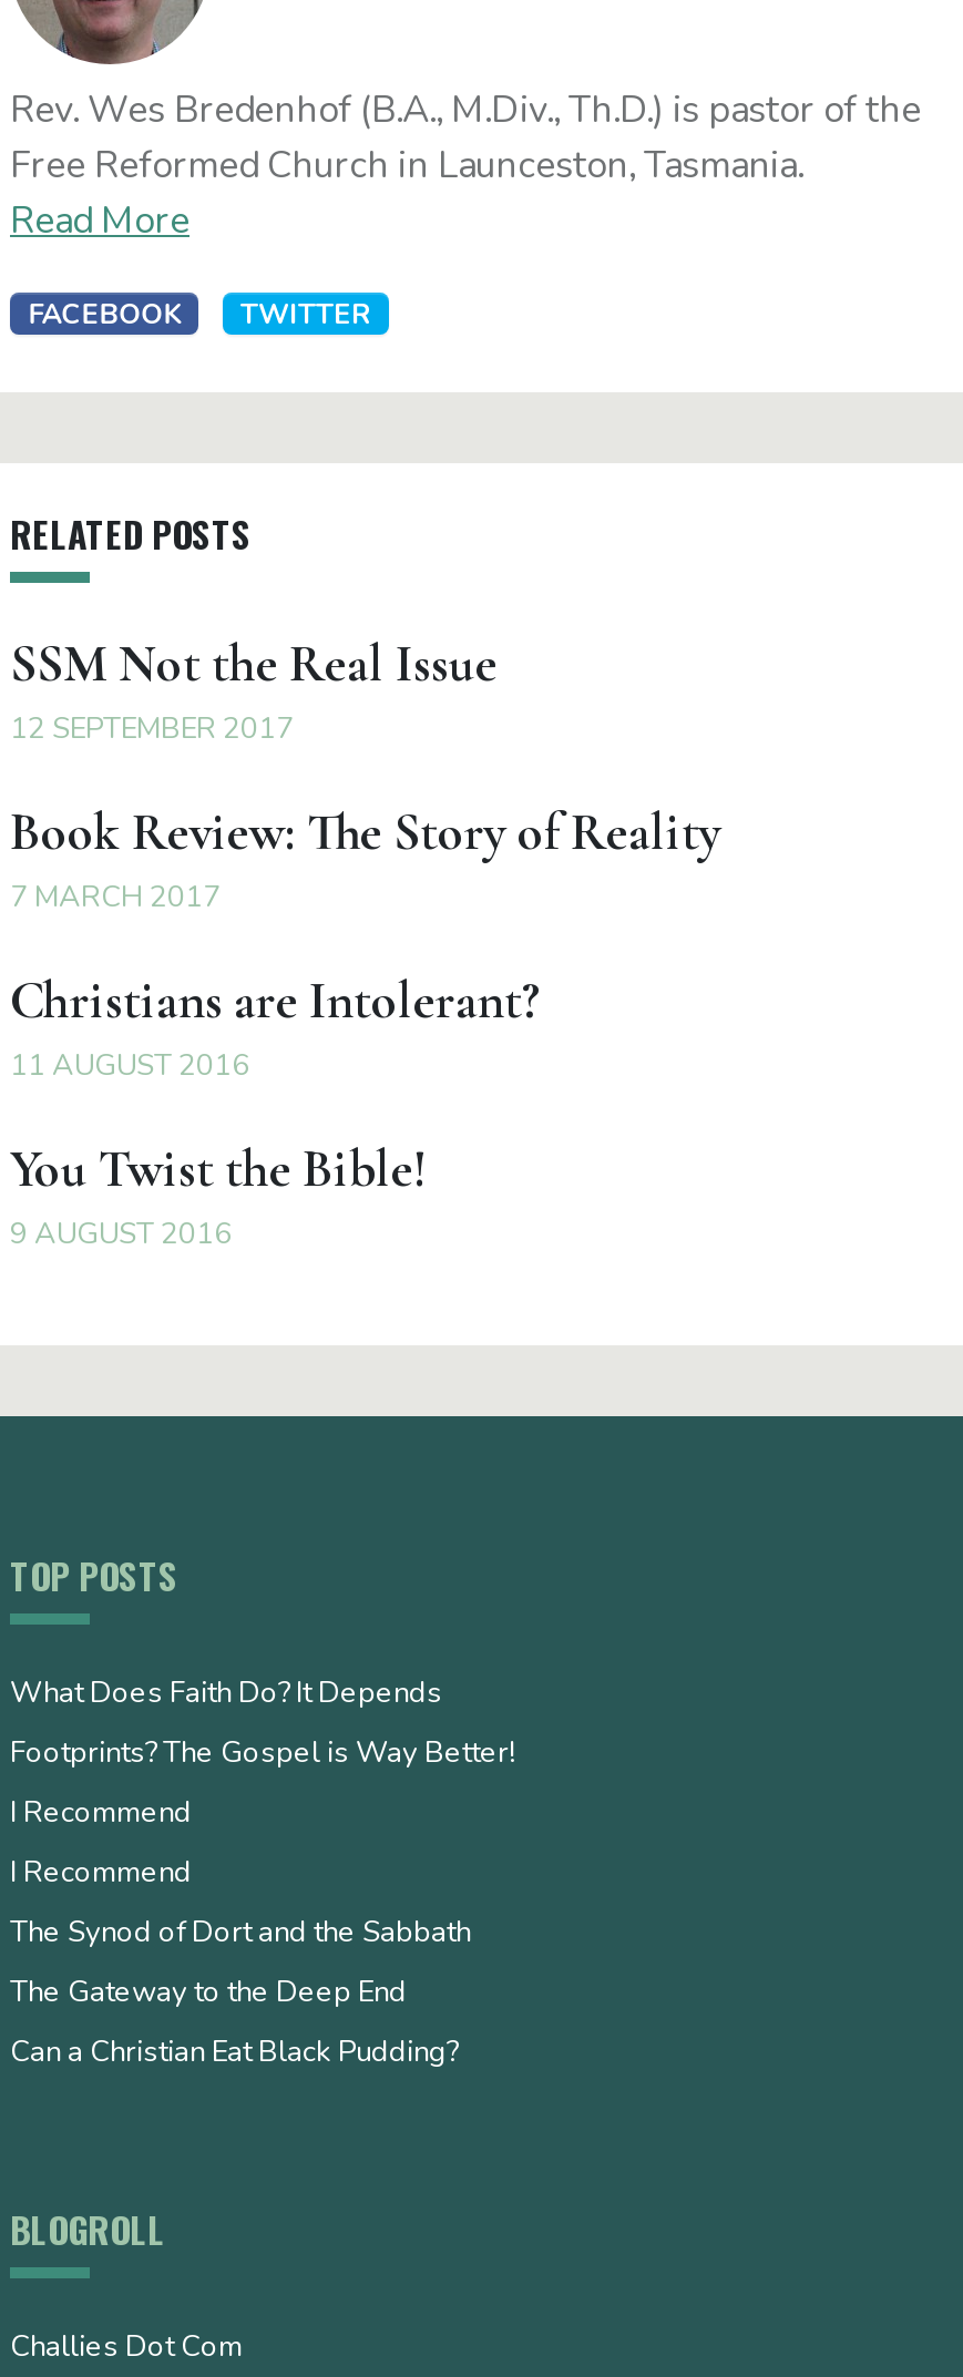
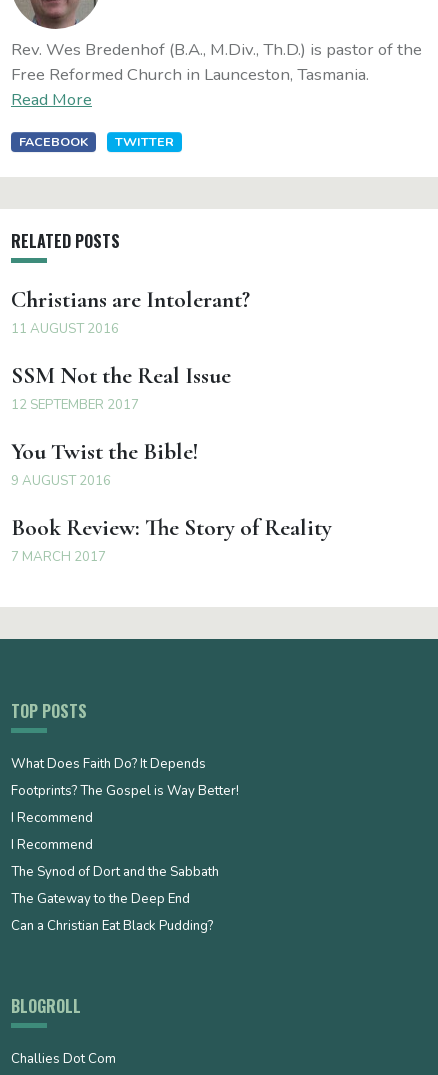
moved down: SSM Not the Real Issue | 12 SEPTEMBER 2017

moved down: Book Review: The Story of Reality | 7 MARCH 2017

moved up: Christians are Intolerant? | 11 AUGUST 2016

moved up: You Twist the Bible! | 9 AUGUST 2016
